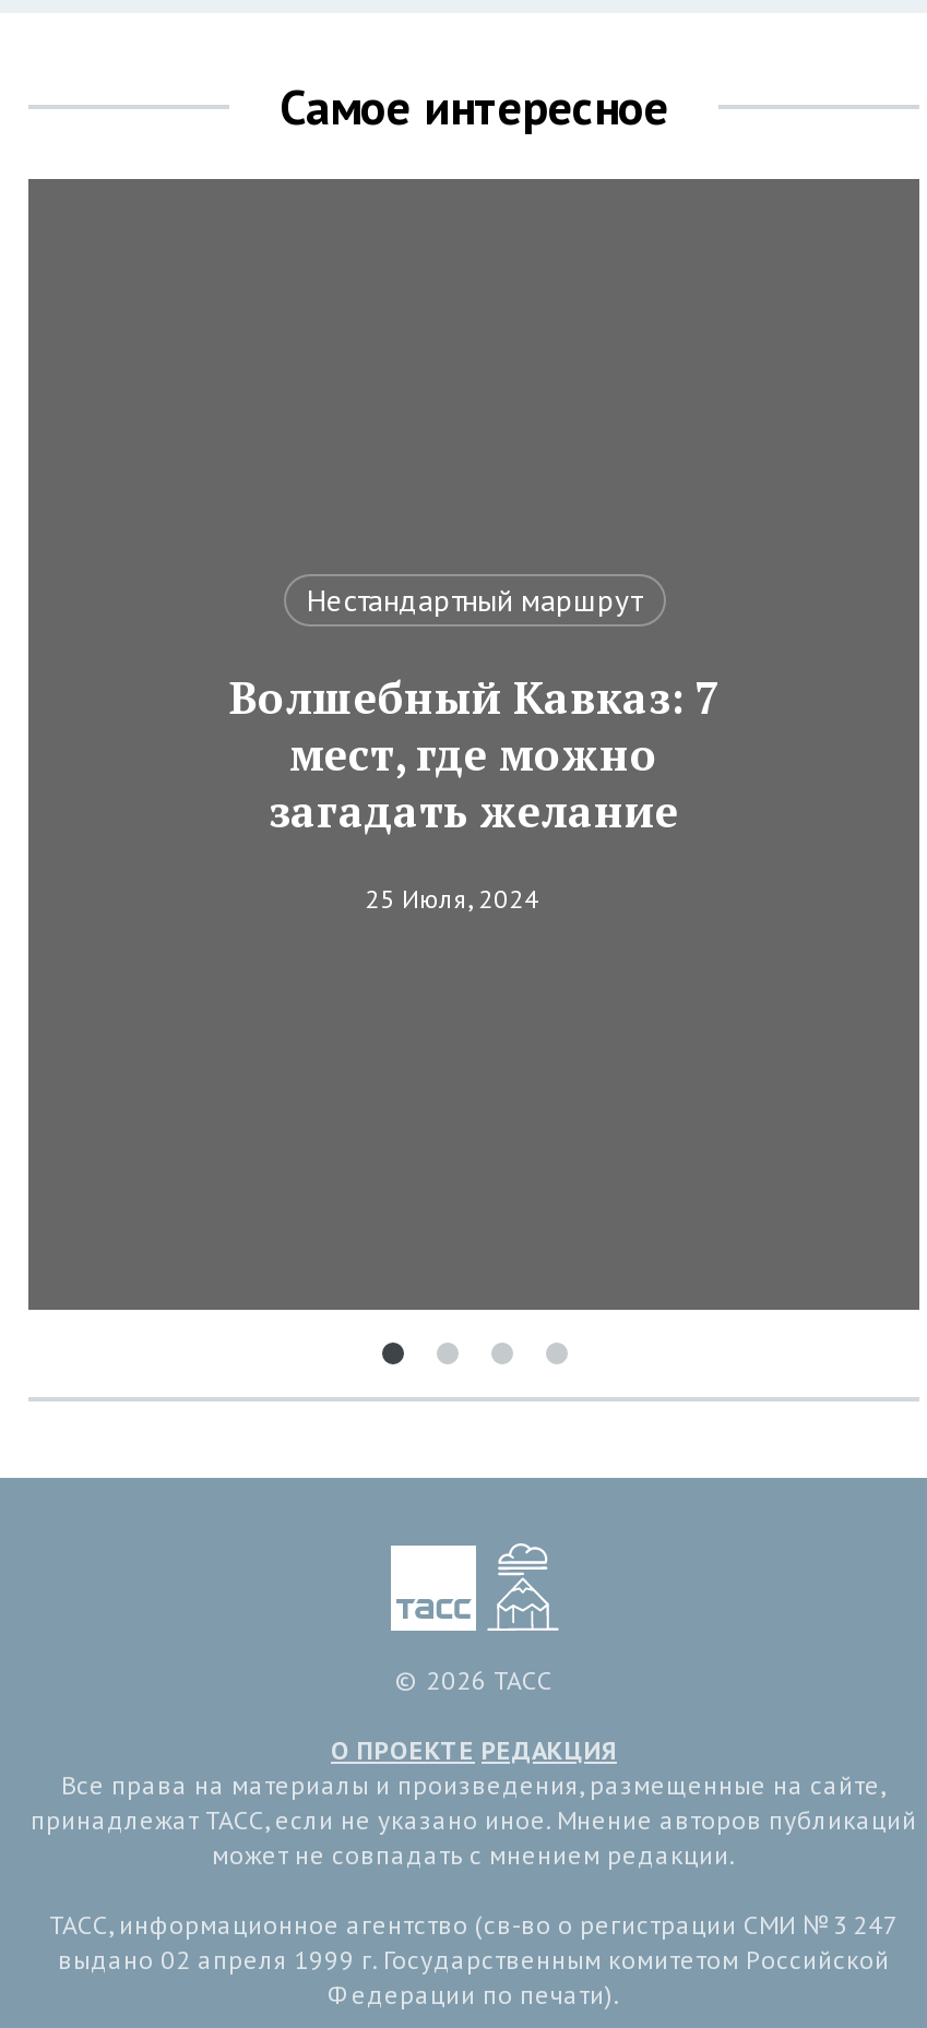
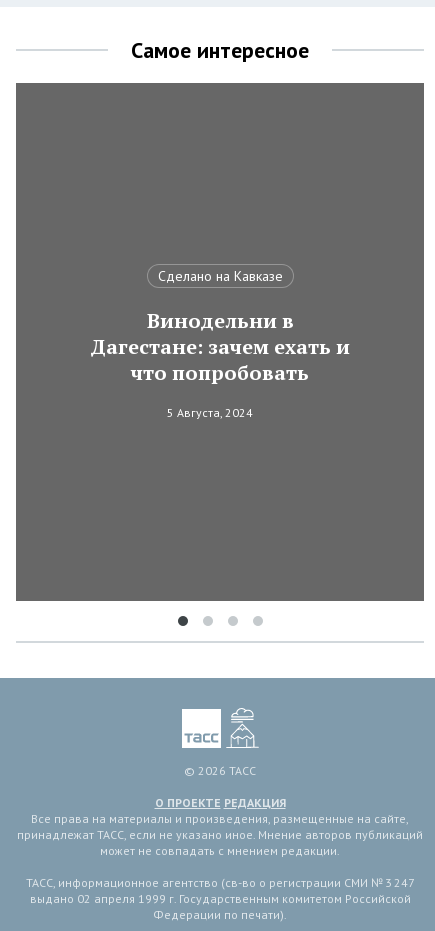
- Нестандартный маршрут
+ Сделано на Кавказе

- Волшебный Кавказ: 7
- мест, где можно
- загадать желание
+ Винодельни в
+ Дагестане: зачем ехать и
+ что попробовать

- 25 Июля, 2024
+ 5 Августа, 2024
